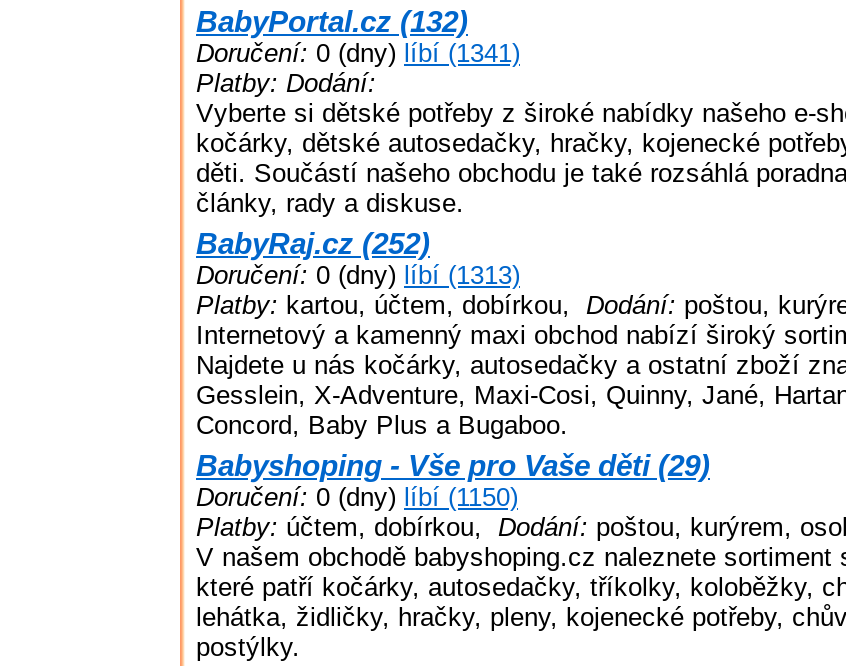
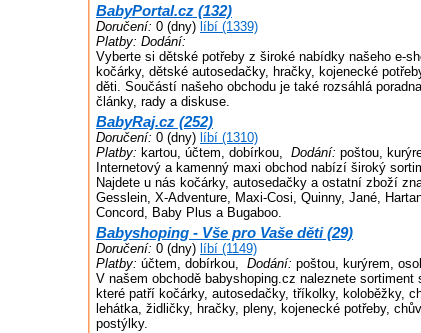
- Doručení: 0 (dny) líbí (1341)
+ Doručení: 0 (dny) líbí (1339)

- Doručení: 0 (dny) líbí (1313)
+ Doručení: 0 (dny) líbí (1310)

- Doručení: 0 (dny) líbí (1150)
+ Doručení: 0 (dny) líbí (1149)
